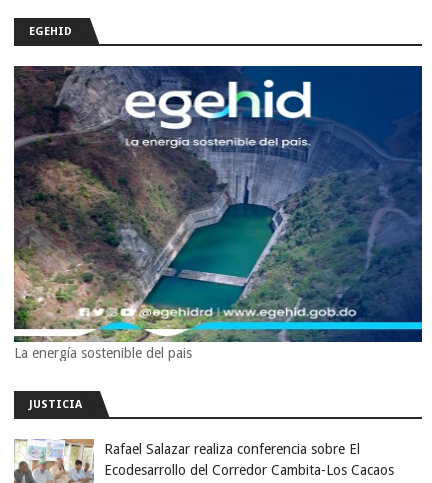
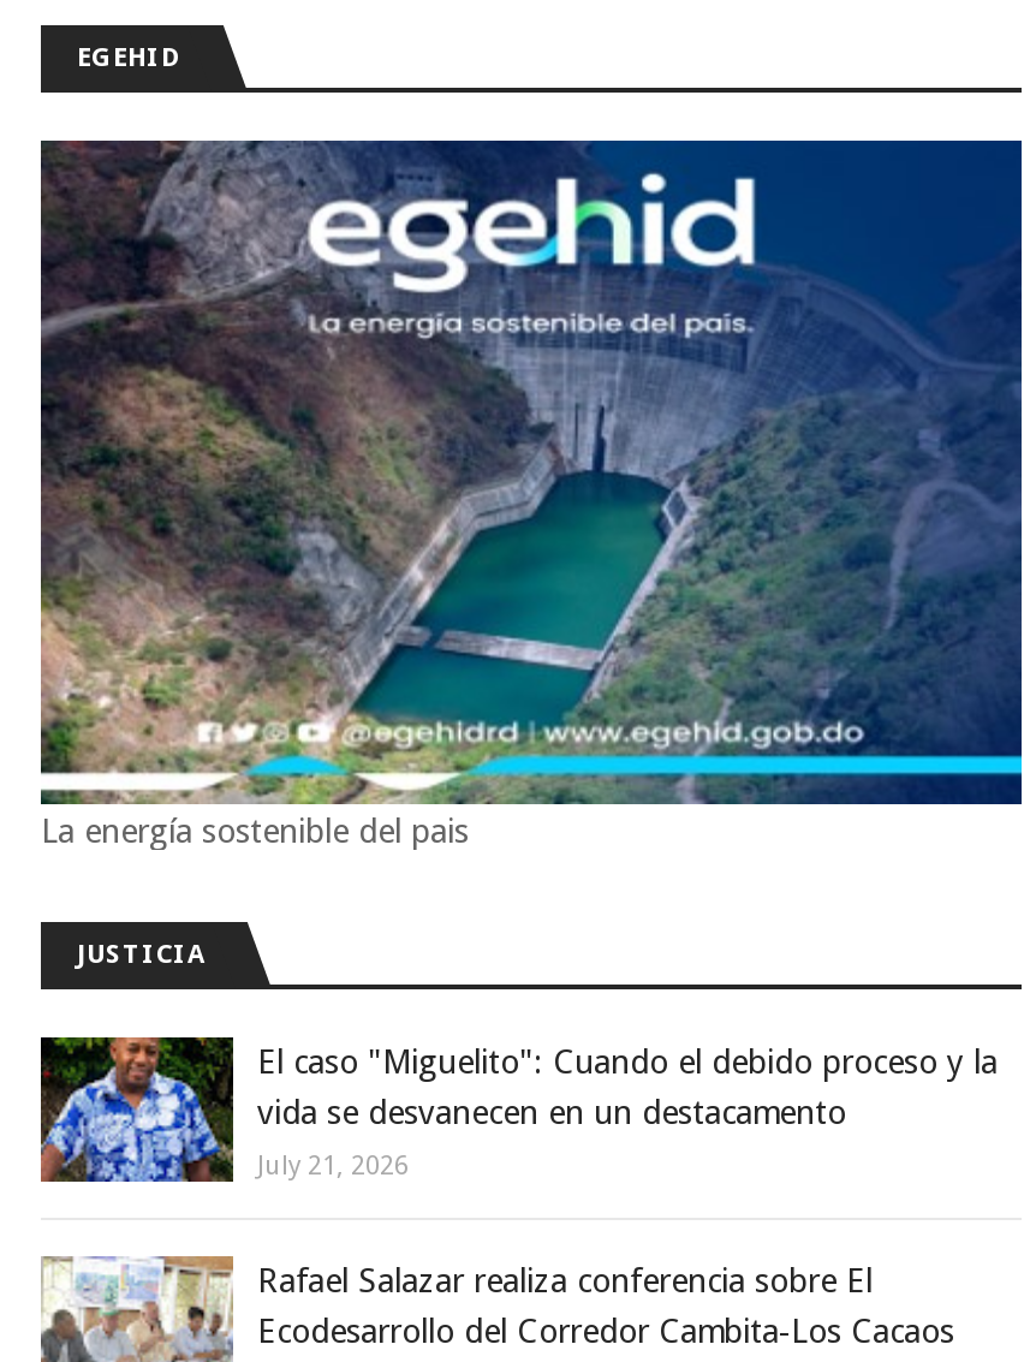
+ [image]
+ El caso "Miguelito": Cuando el debido proceso y la
+ vida se desvanecen en un destacamento
+ July 21, 2026
